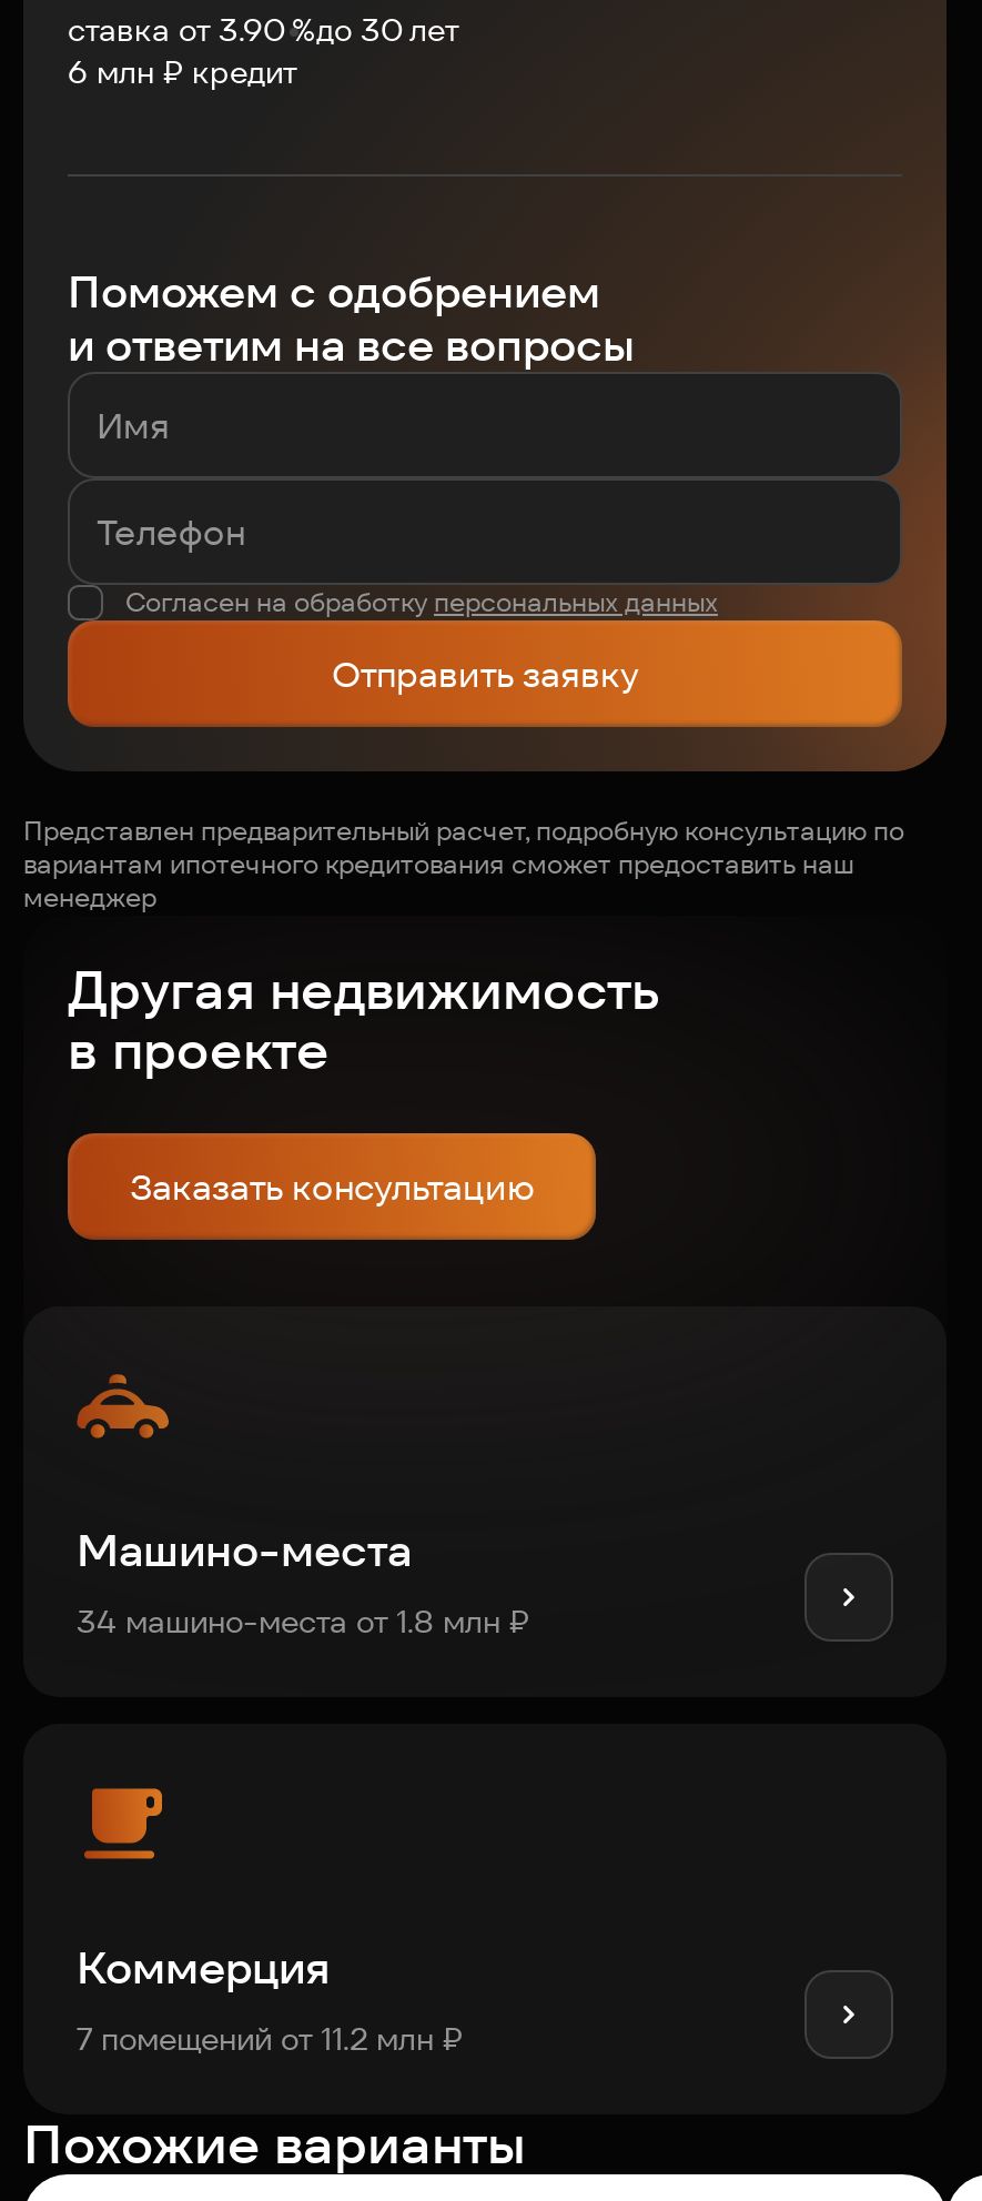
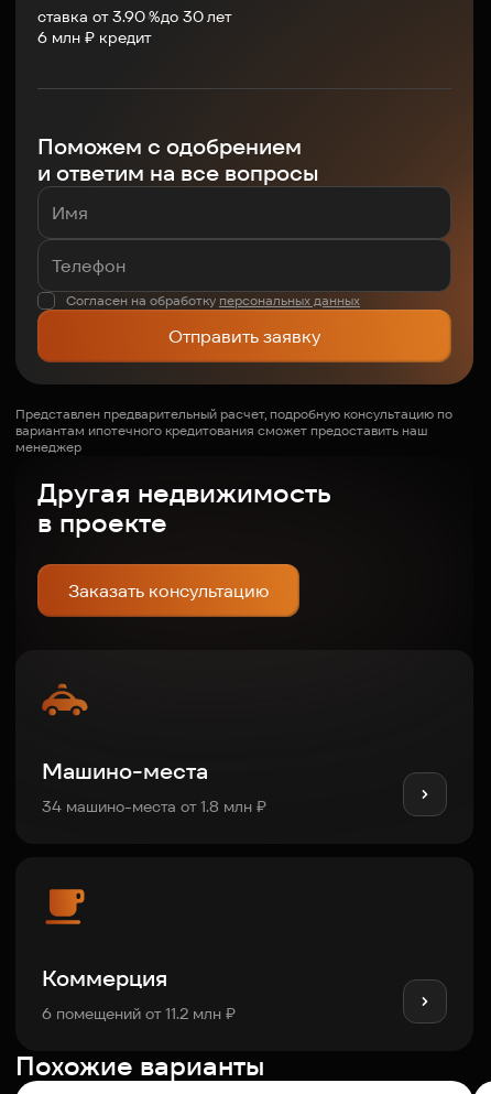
- 7 помещений от 11.2 млн ₽
+ 6 помещений от 11.2 млн ₽
